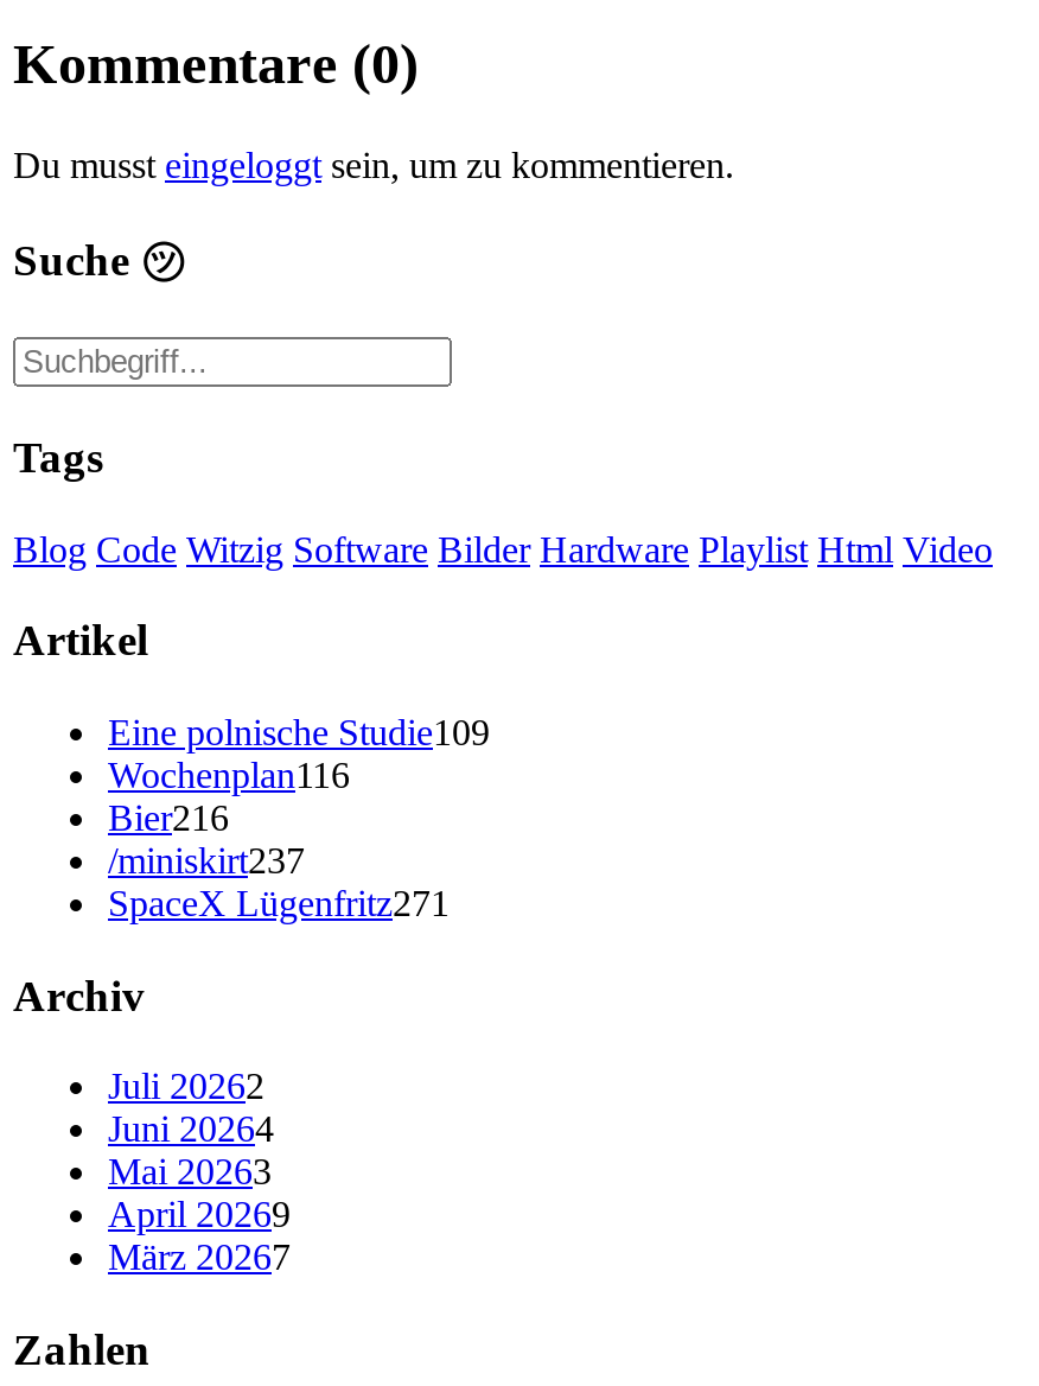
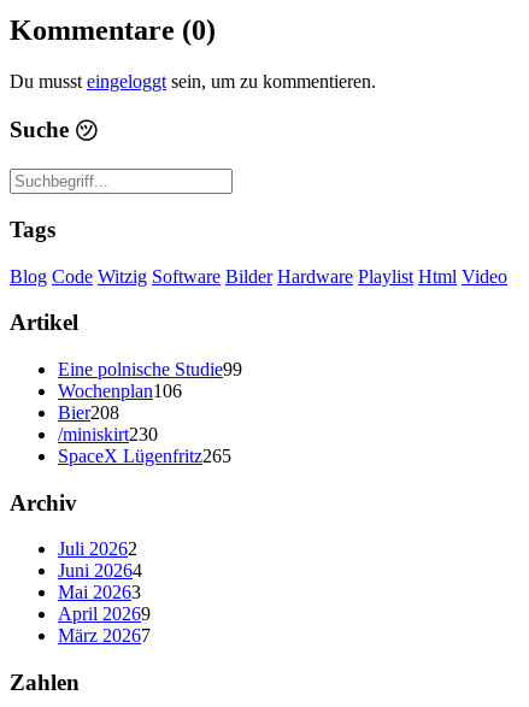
- Eine polnische Studie109
+ Eine polnische Studie99

- Wochenplan116
+ Wochenplan106

- Bier216
+ Bier208

- /miniskirt237
+ /miniskirt230

- SpaceX Lügenfritz271
+ SpaceX Lügenfritz265
